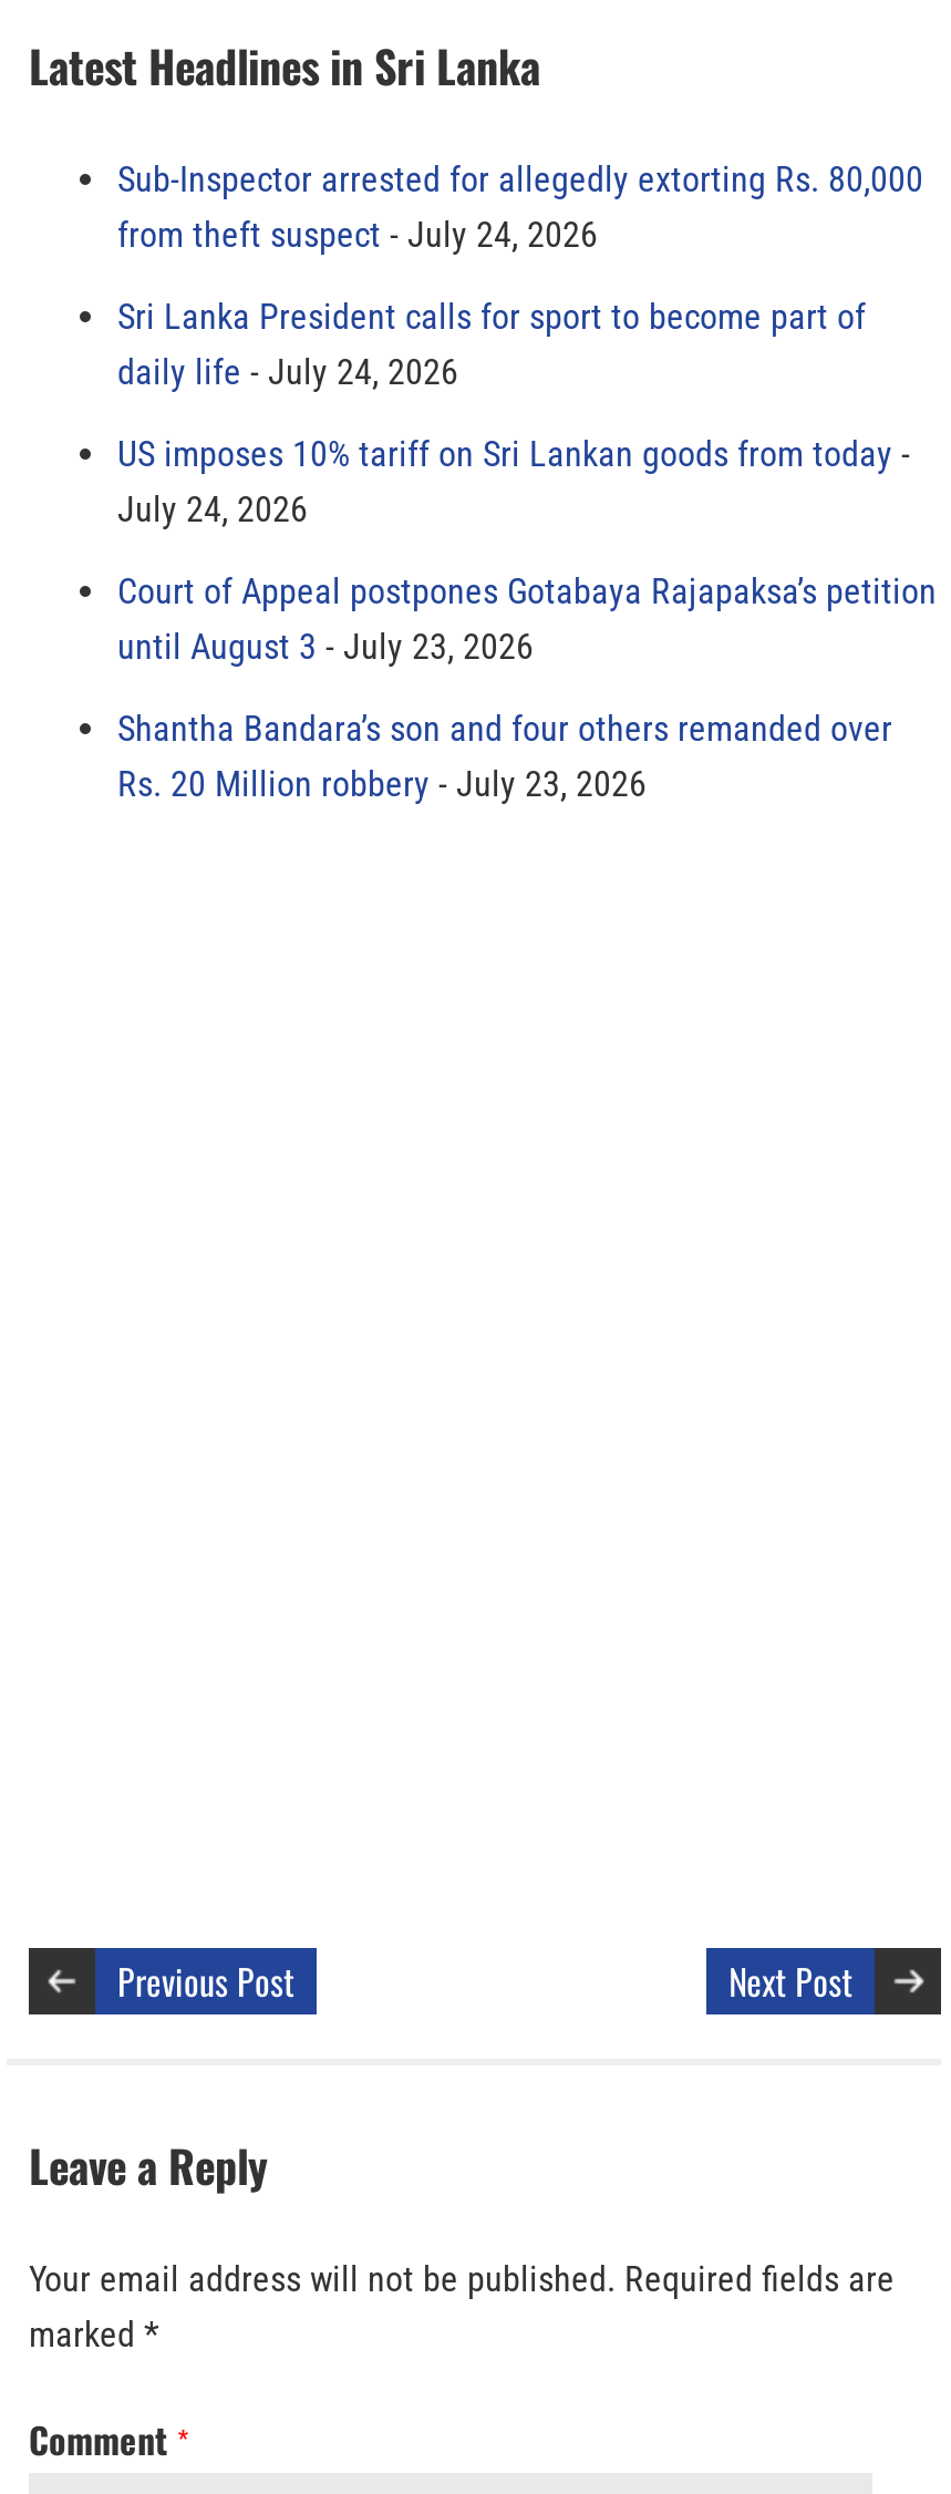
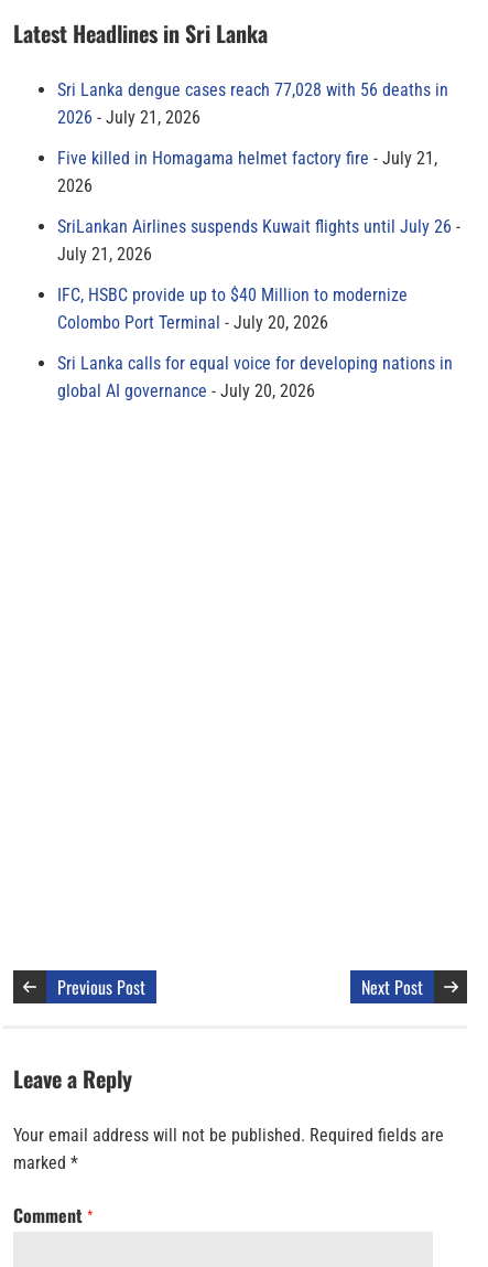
- Sub-Inspector arrested for allegedly extorting Rs. 80,000
- from theft suspect
- July 24, 2026
+ Sri Lanka dengue cases reach 77,028 with 56 deaths in
+ 2026
+ July 21, 2026

- Sri Lanka President calls for sport to become part of
- daily life
- July 24, 2026
+ Five killed in Homagama helmet factory fire
+ July 21,
+ 2026

- US imposes 10% tariff on Sri Lankan goods from today
- July 24, 2026
+ SriLankan Airlines suspends Kuwait flights until July 26
+ July 21, 2026

- Court of Appeal postpones Gotabaya Rajapaksa’s petition
- until August 3
- July 23, 2026
+ IFC, HSBC provide up to $40 Million to modernize
+ Colombo Port Terminal
+ July 20, 2026

- Shantha Bandara’s son and four others remanded over
- Rs. 20 Million robbery
- July 23, 2026
+ Sri Lanka calls for equal voice for developing nations in
+ global AI governance
+ July 20, 2026
